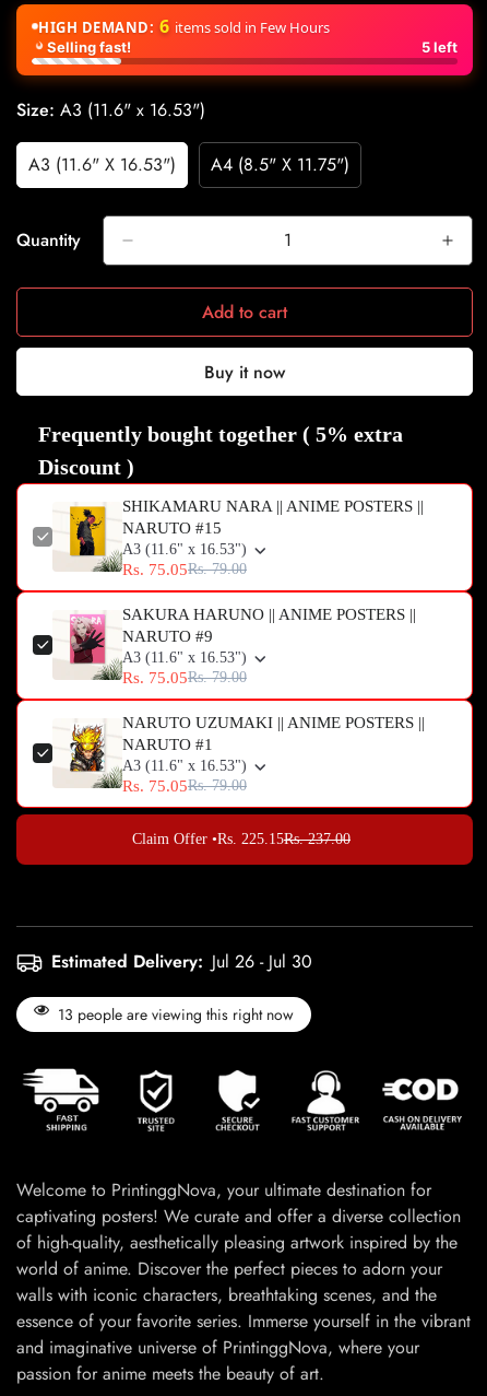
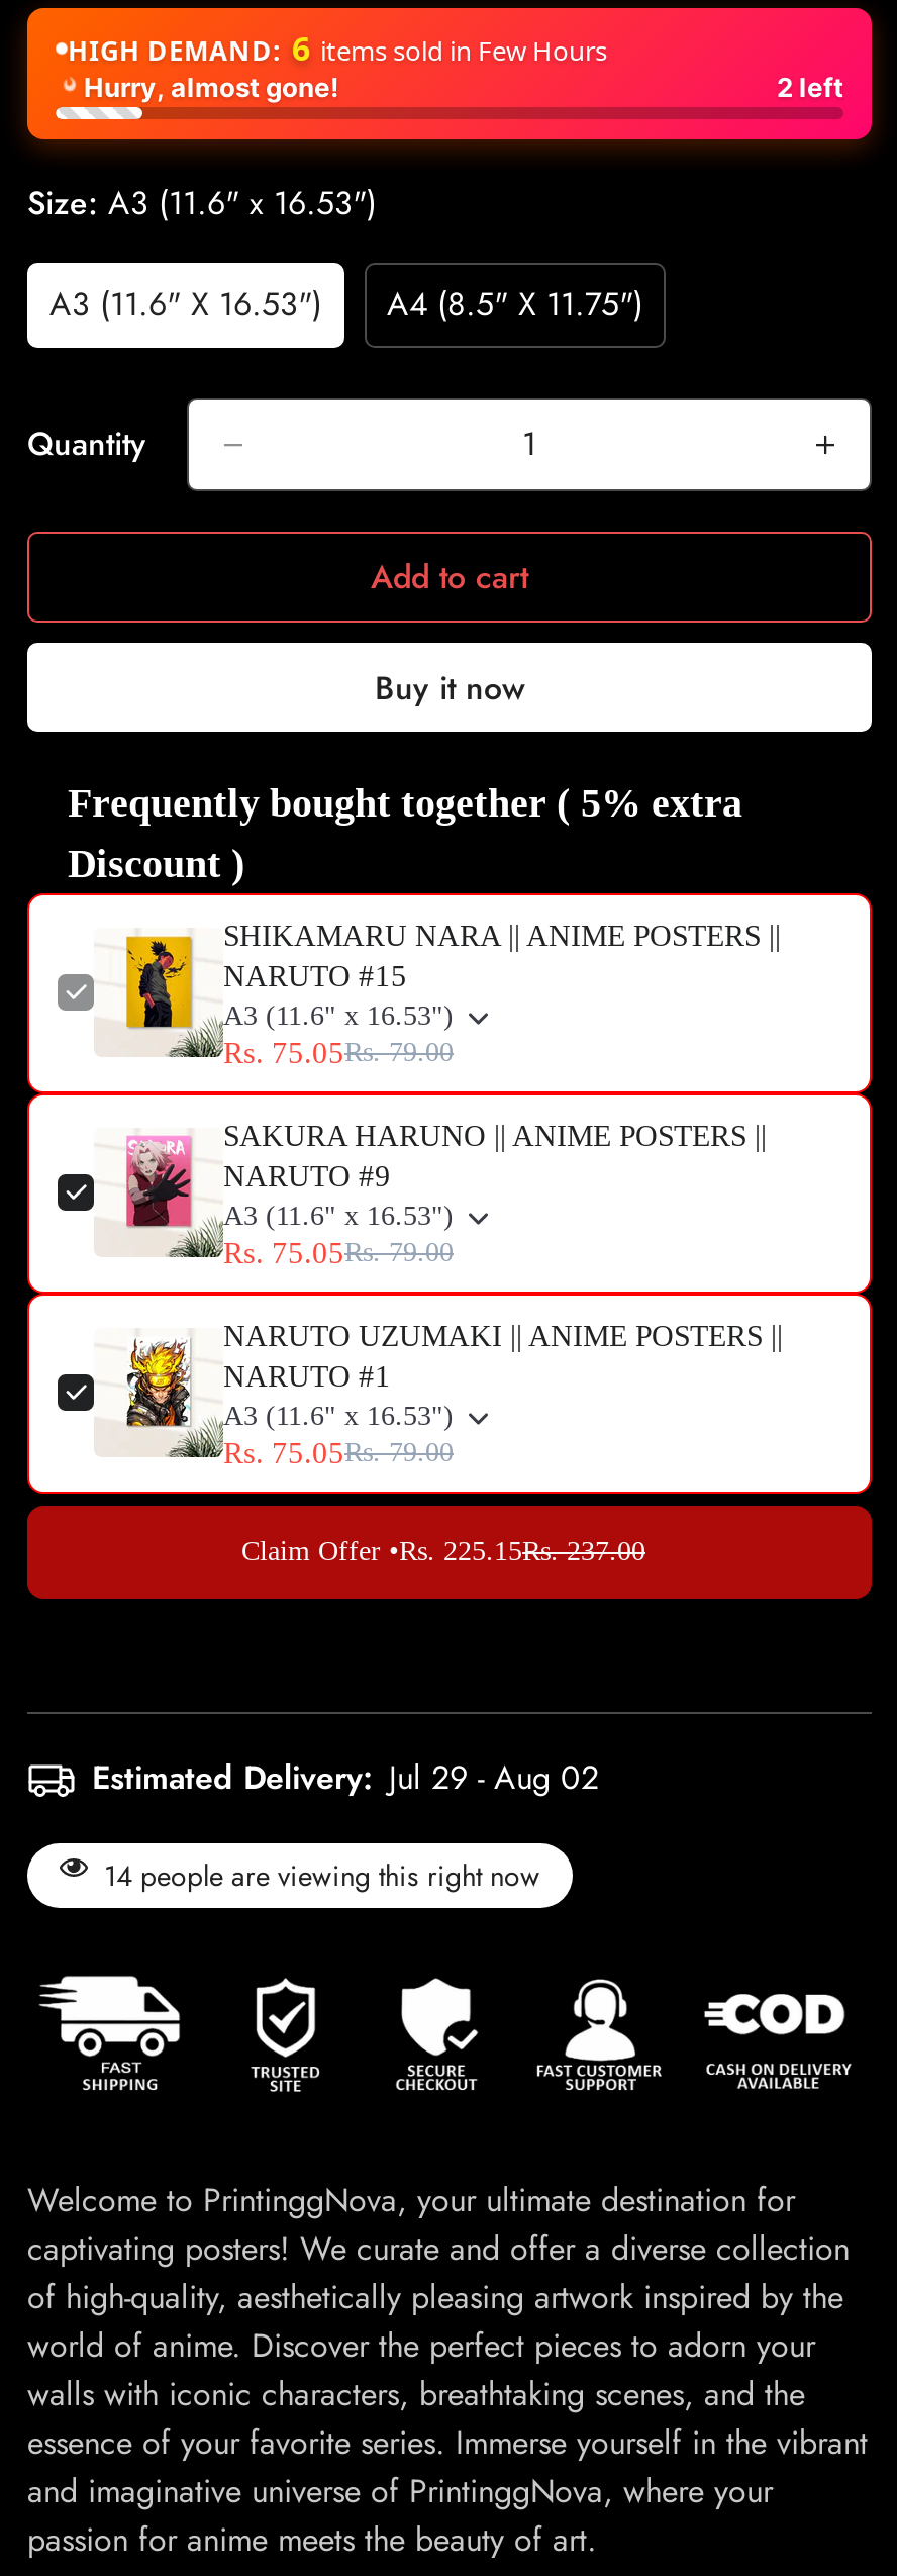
- Selling fast!
- 5 left
+ Hurry, almost gone!
+ 2 left

- Estimated Delivery: Jul 26 - Jul 30
+ Estimated Delivery: Jul 29 - Aug 02

- 13 people are viewing this right now
+ 14 people are viewing this right now
